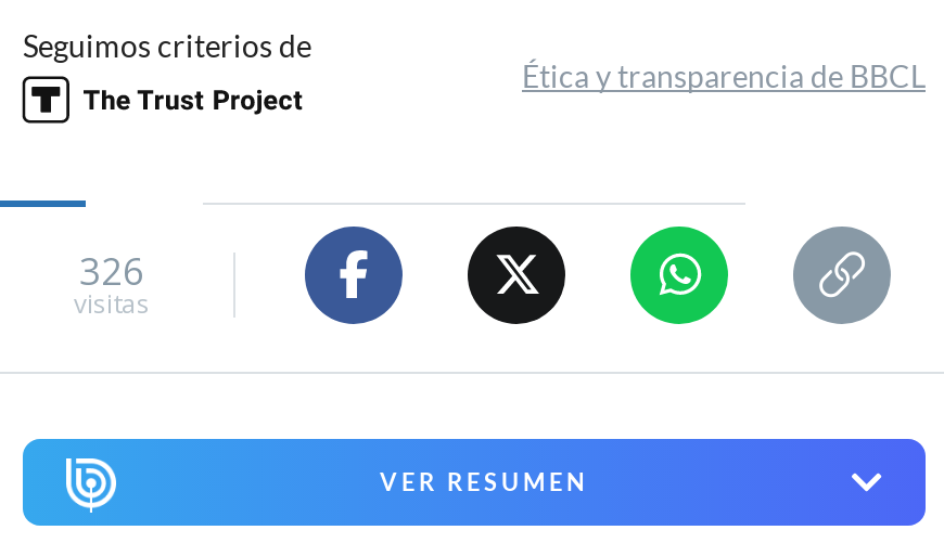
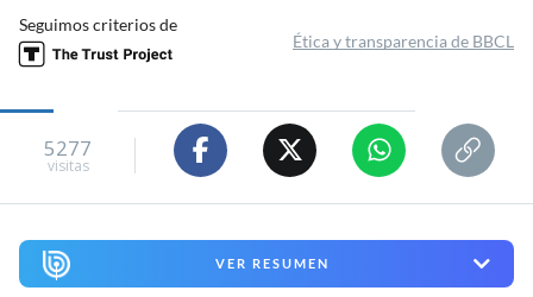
- 326
+ 5277
